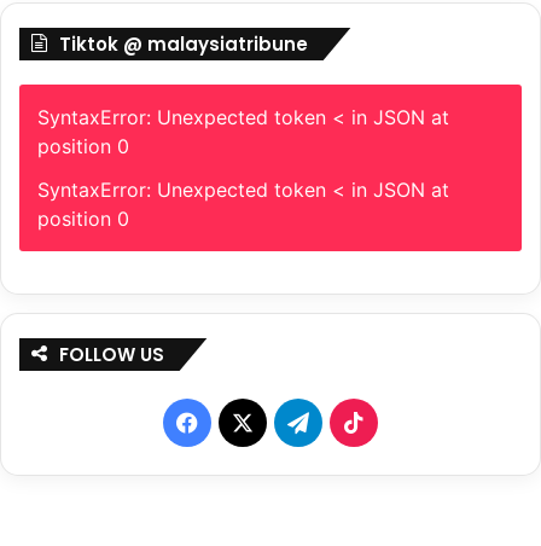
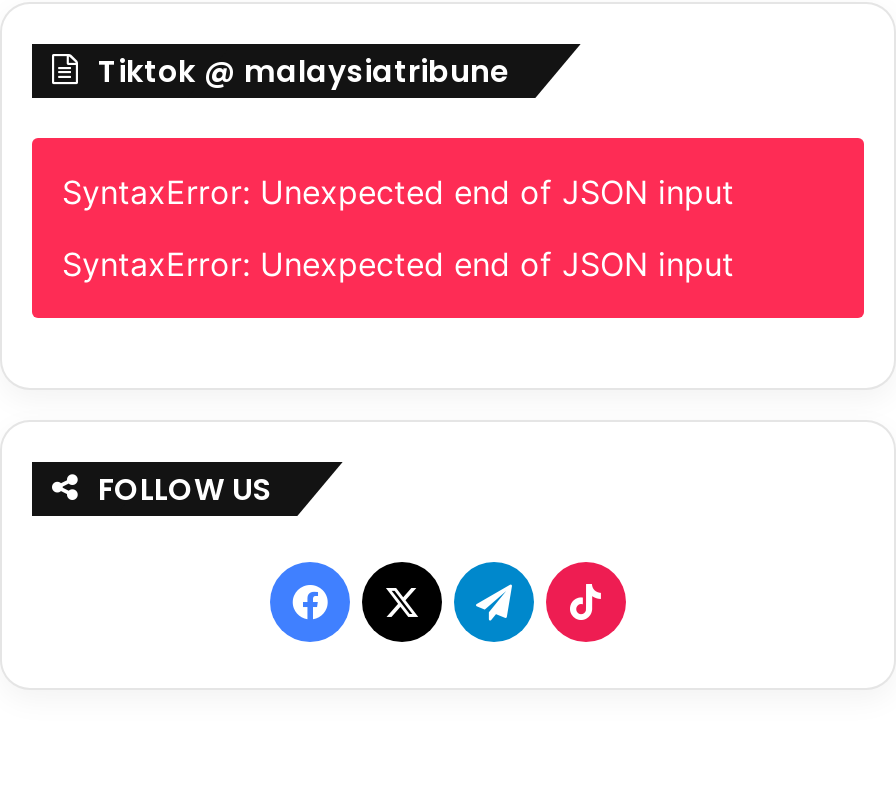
- SyntaxError: Unexpected token < in JSON at
- position 0
+ SyntaxError: Unexpected end of JSON input

- SyntaxError: Unexpected token < in JSON at
- position 0
+ SyntaxError: Unexpected end of JSON input
